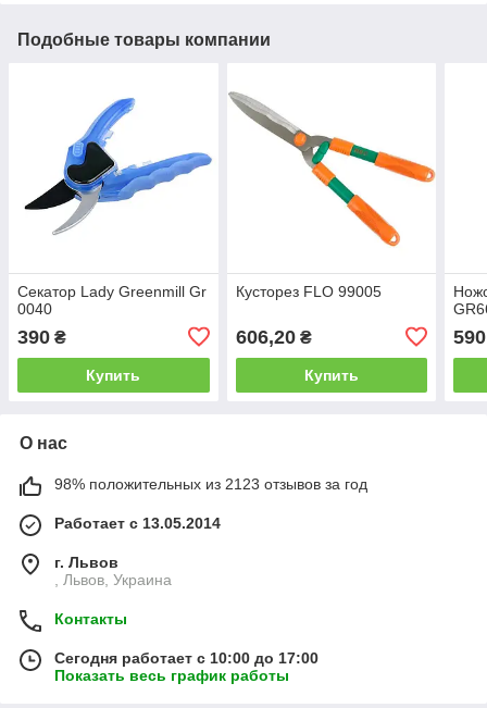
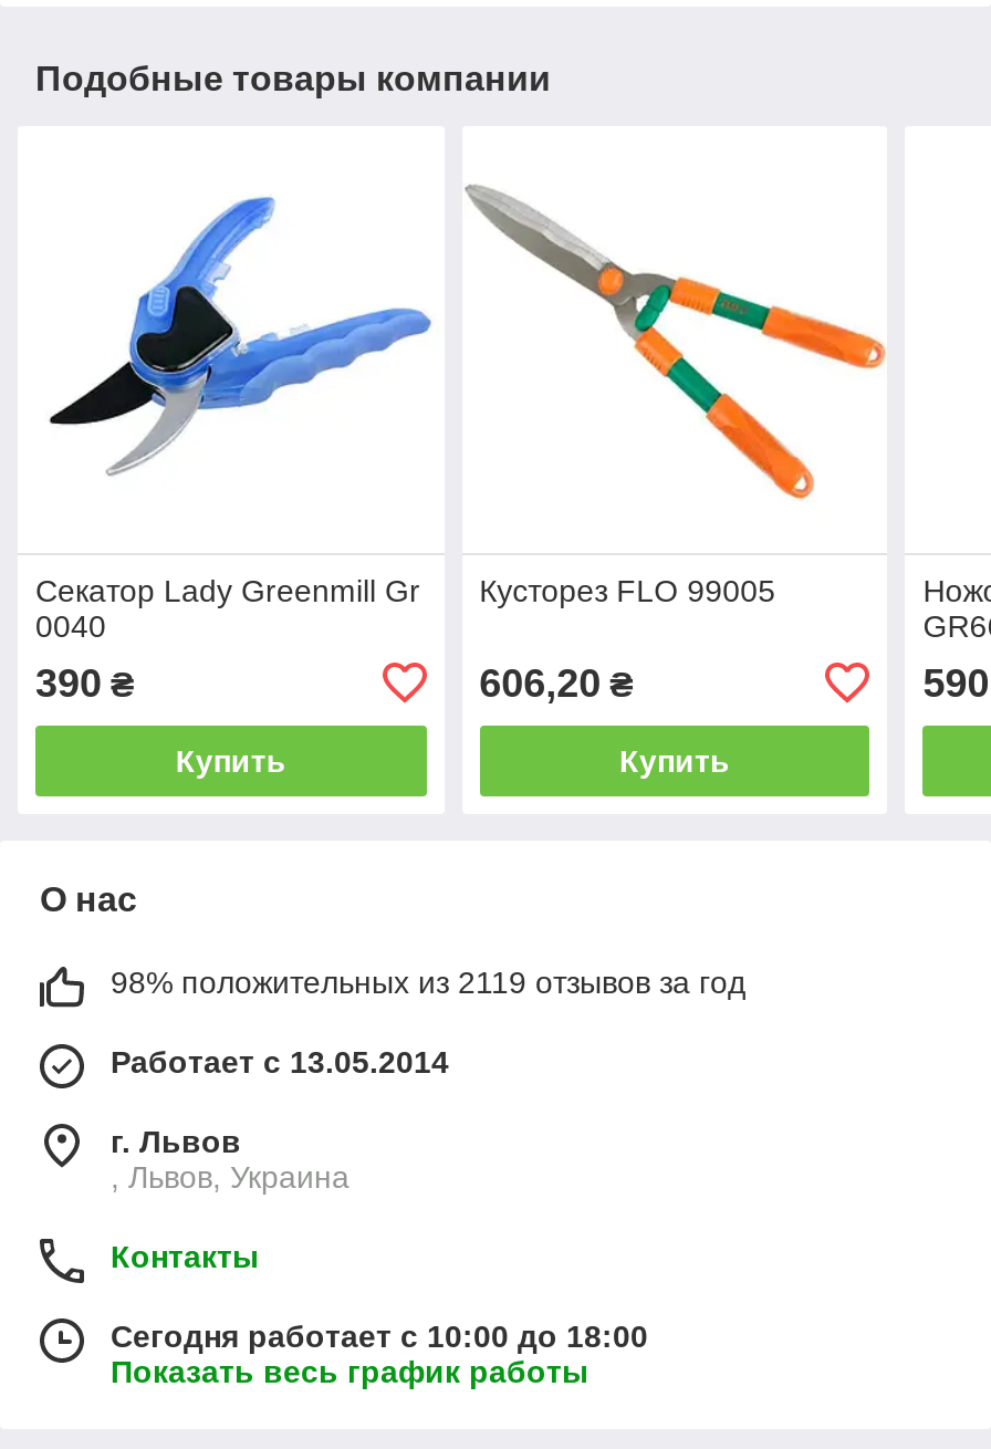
- 98% положительных из 2123 отзывов за год
+ 98% положительных из 2119 отзывов за год

- Сегодня работает с 10:00 до 17:00
+ Сегодня работает с 10:00 до 18:00
